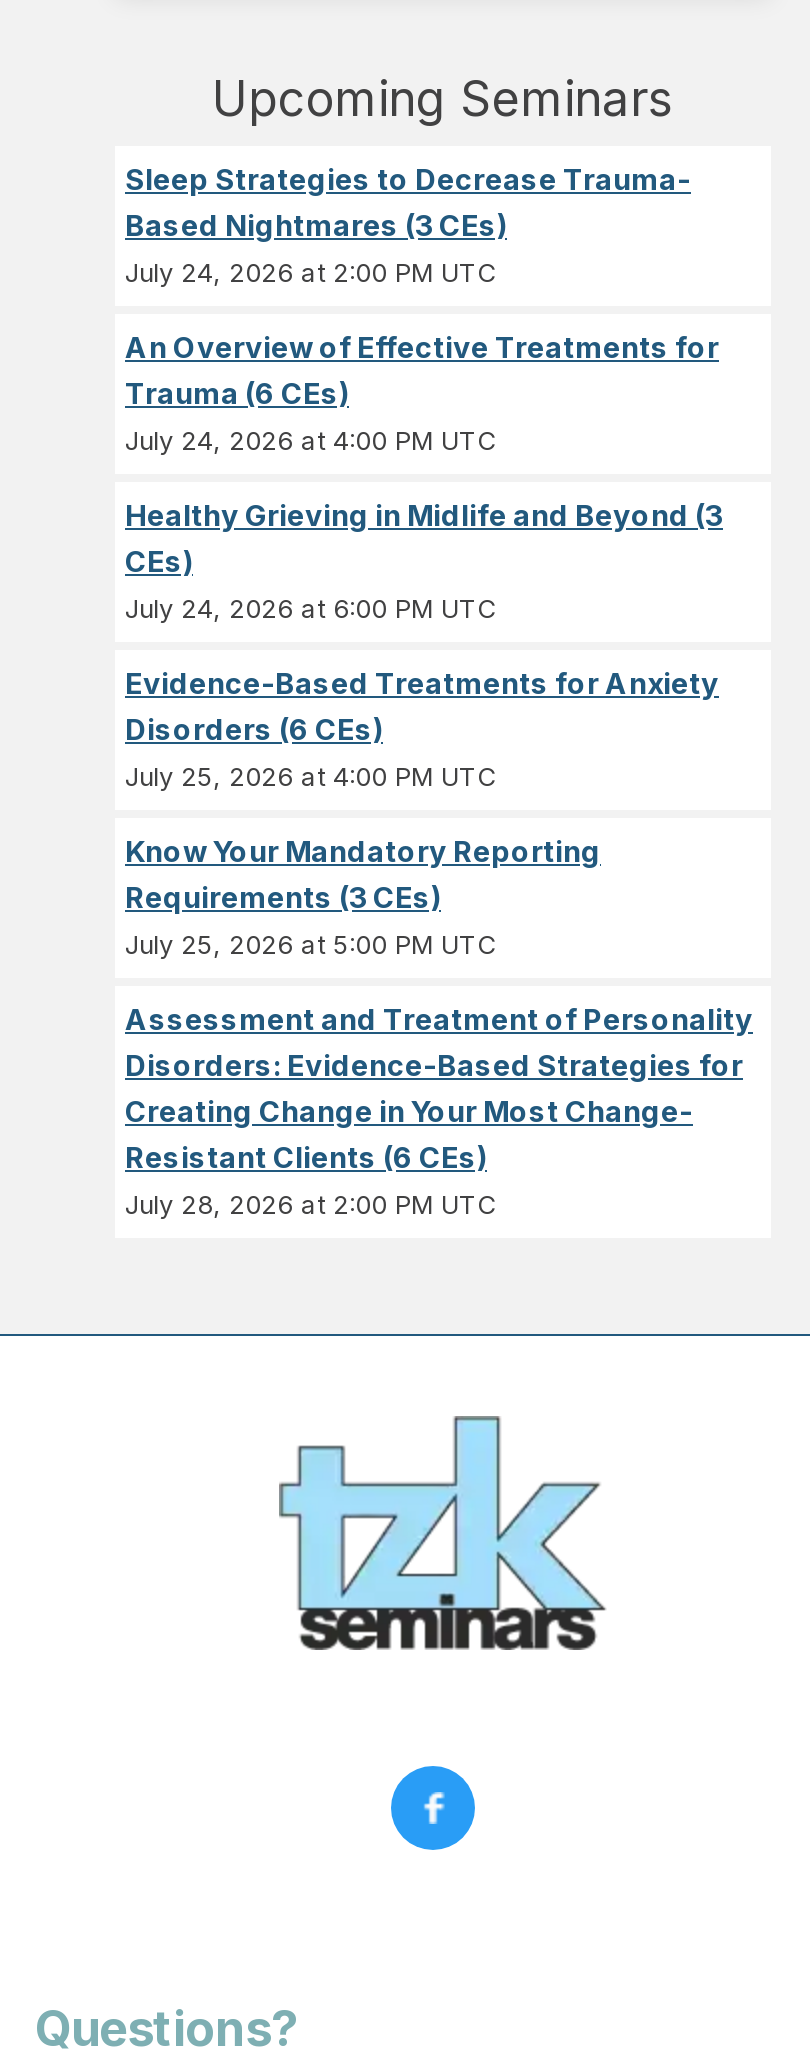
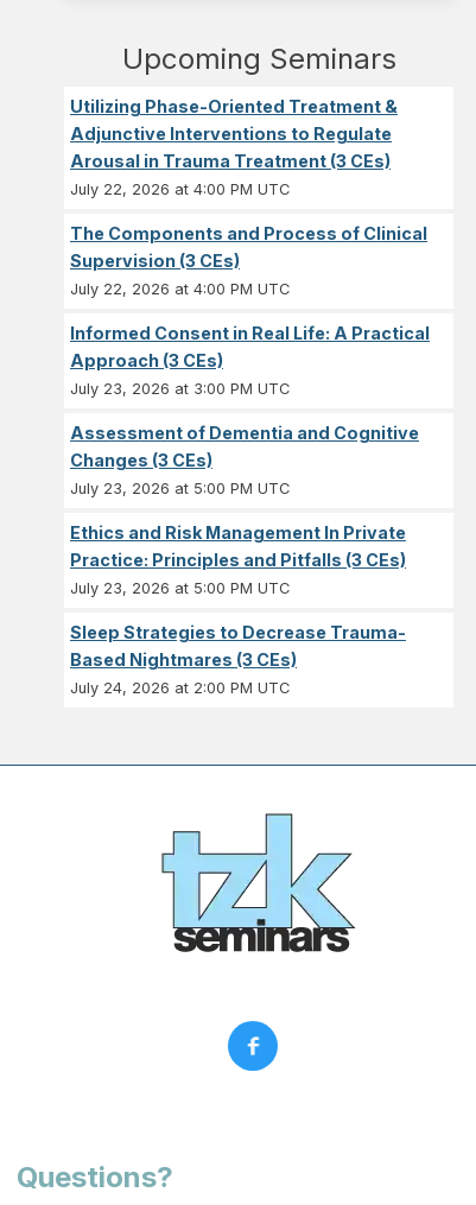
+ Utilizing Phase-Oriented Treatment &
+ Adjunctive Interventions to Regulate
+ Arousal in Trauma Treatment (3 CEs)
+ July 22, 2026 at 4:00 PM UTC
+ The Components and Process of Clinical
+ Supervision (3 CEs)
+ July 22, 2026 at 4:00 PM UTC
+ Informed Consent in Real Life: A Practical
+ Approach (3 CEs)
+ July 23, 2026 at 3:00 PM UTC
+ Assessment of Dementia and Cognitive
+ Changes (3 CEs)
+ July 23, 2026 at 5:00 PM UTC
+ Ethics and Risk Management In Private
+ Practice: Principles and Pitfalls (3 CEs)
+ July 23, 2026 at 5:00 PM UTC

moved down: Sleep Strategies to Decrease Trauma- | Based Nightmares (3 CEs) | July 24, 2026 at 2:00 PM UTC

- An Overview of Effective Treatments for
- Trauma (6 CEs)
- July 24, 2026 at 4:00 PM UTC
- Healthy Grieving in Midlife and Beyond (3
- CEs)
- July 24, 2026 at 6:00 PM UTC
- Evidence-Based Treatments for Anxiety
- Disorders (6 CEs)
- July 25, 2026 at 4:00 PM UTC
- Know Your Mandatory Reporting
- Requirements (3 CEs)
- July 25, 2026 at 5:00 PM UTC
- Assessment and Treatment of Personality
- Disorders: Evidence-Based Strategies for
- Creating Change in Your Most Change-
- Resistant Clients (6 CEs)
- July 28, 2026 at 2:00 PM UTC
